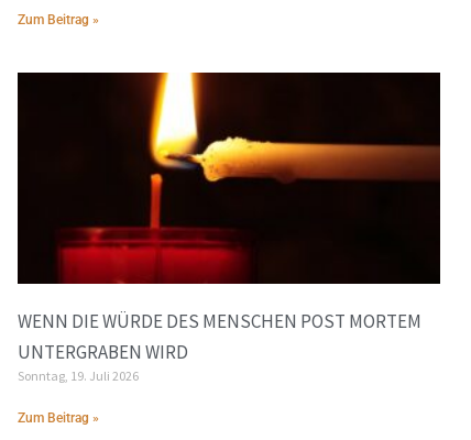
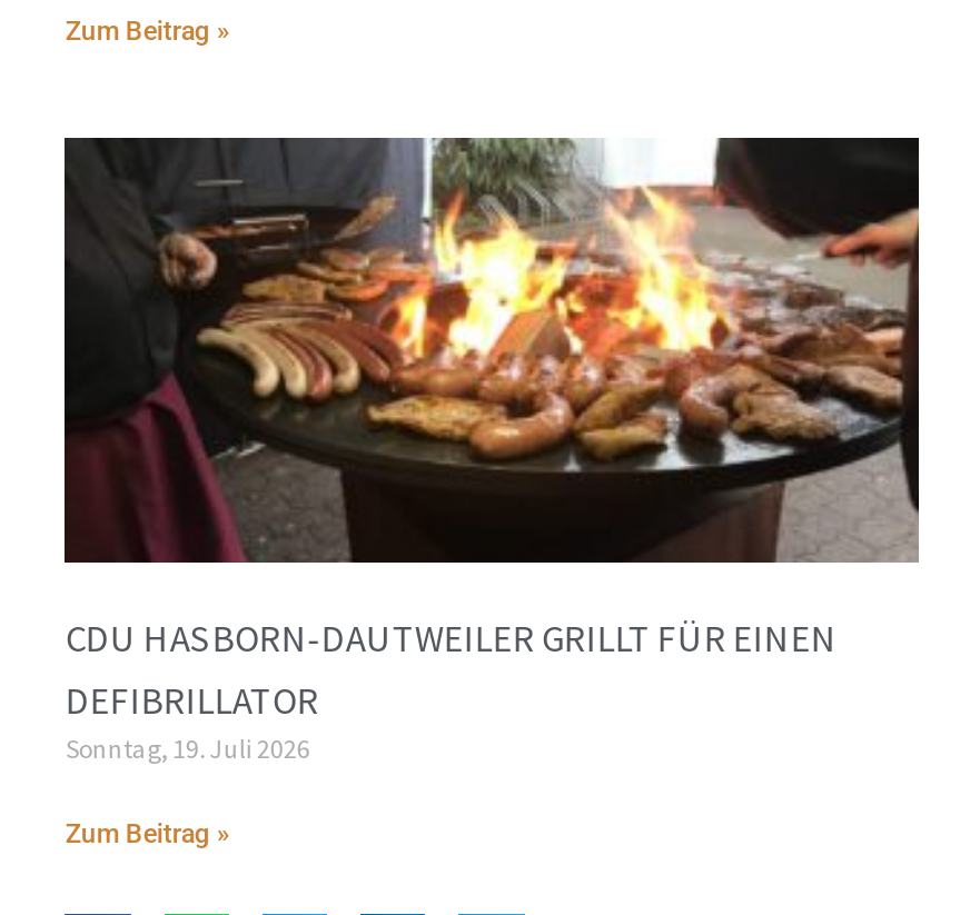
- [image]
- WENN DIE WÜRDE DES MENSCHEN POST MORTEM
- UNTERGRABEN WIRD
+ [image]
+ CDU HASBORN-DAUTWEILER GRILLT FÜR EINEN
+ DEFIBRILLATOR
